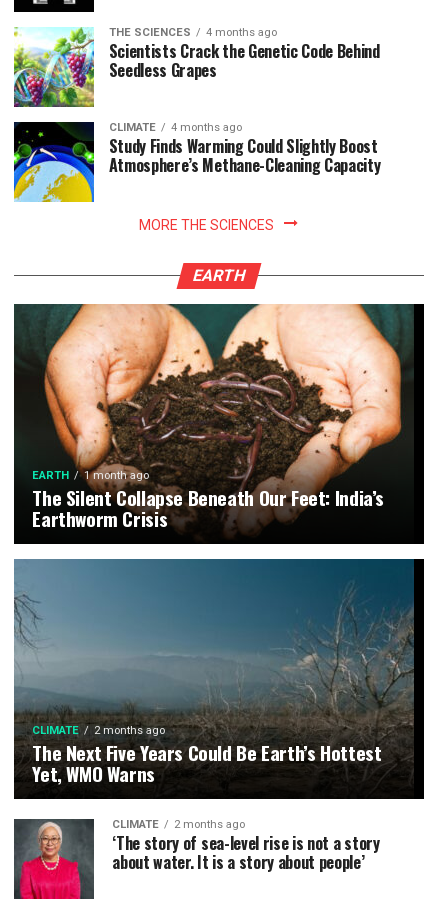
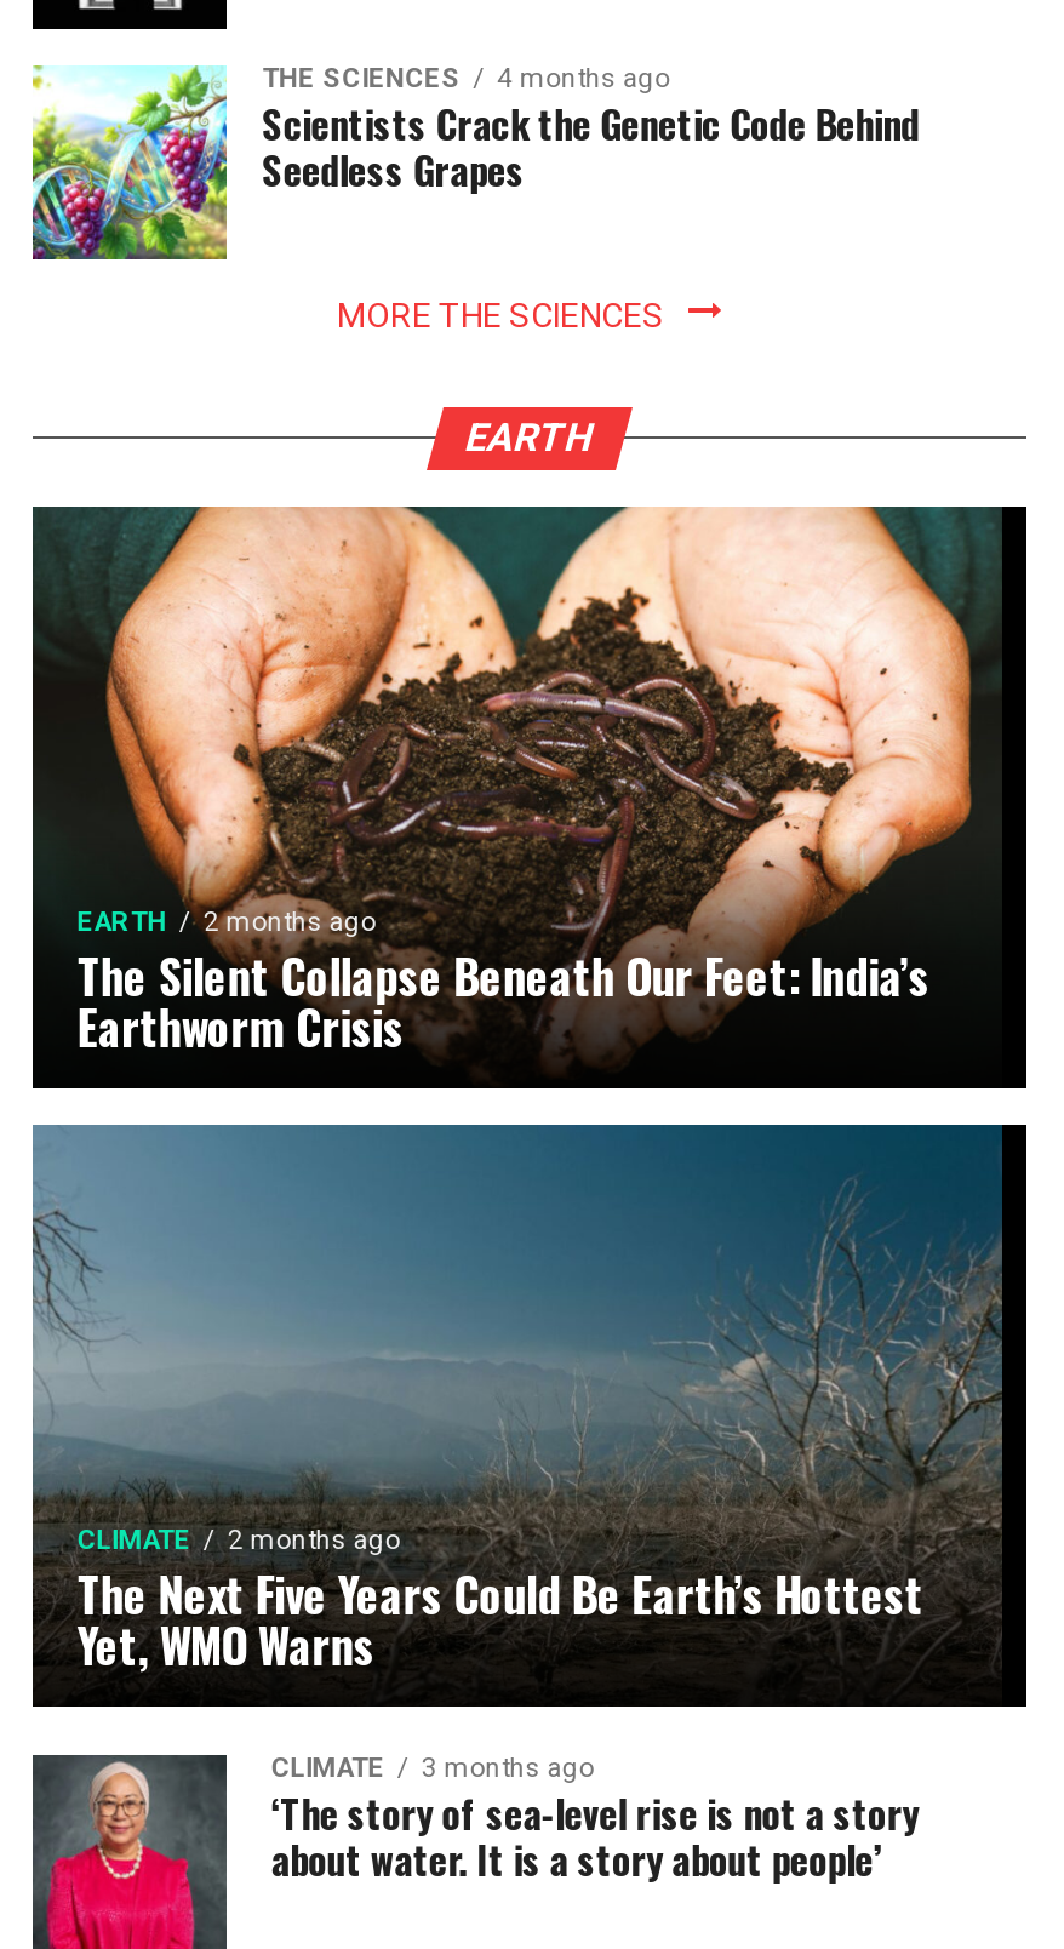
- [image]
- CLIMATE
- 4 months ago
- Study Finds Warming Could Slightly Boost
- Atmosphere’s Methane-Cleaning Capacity

- EARTH 1 month ago
+ EARTH 2 months ago

- CLIMATE 2 months ago
+ CLIMATE 3 months ago
